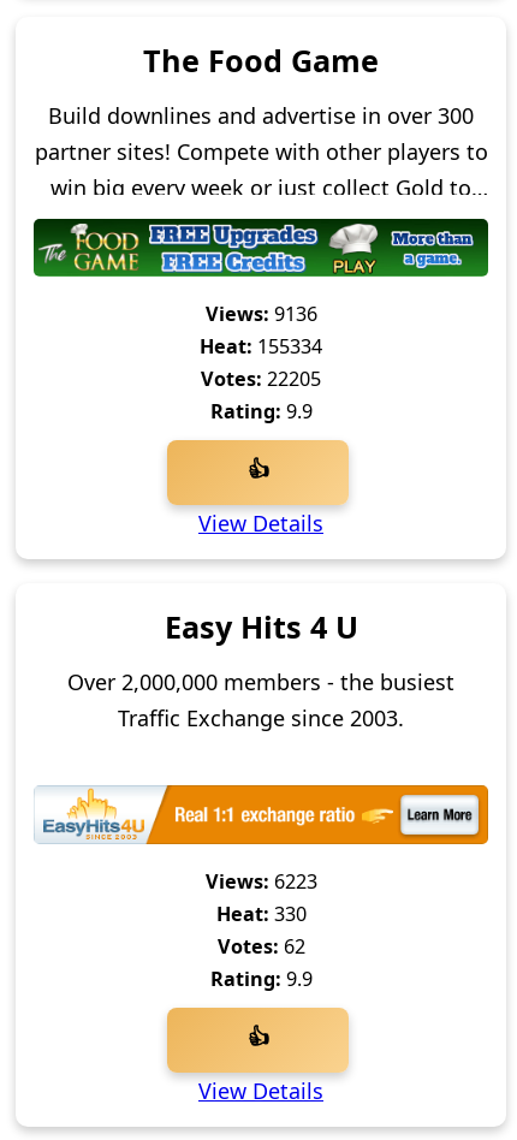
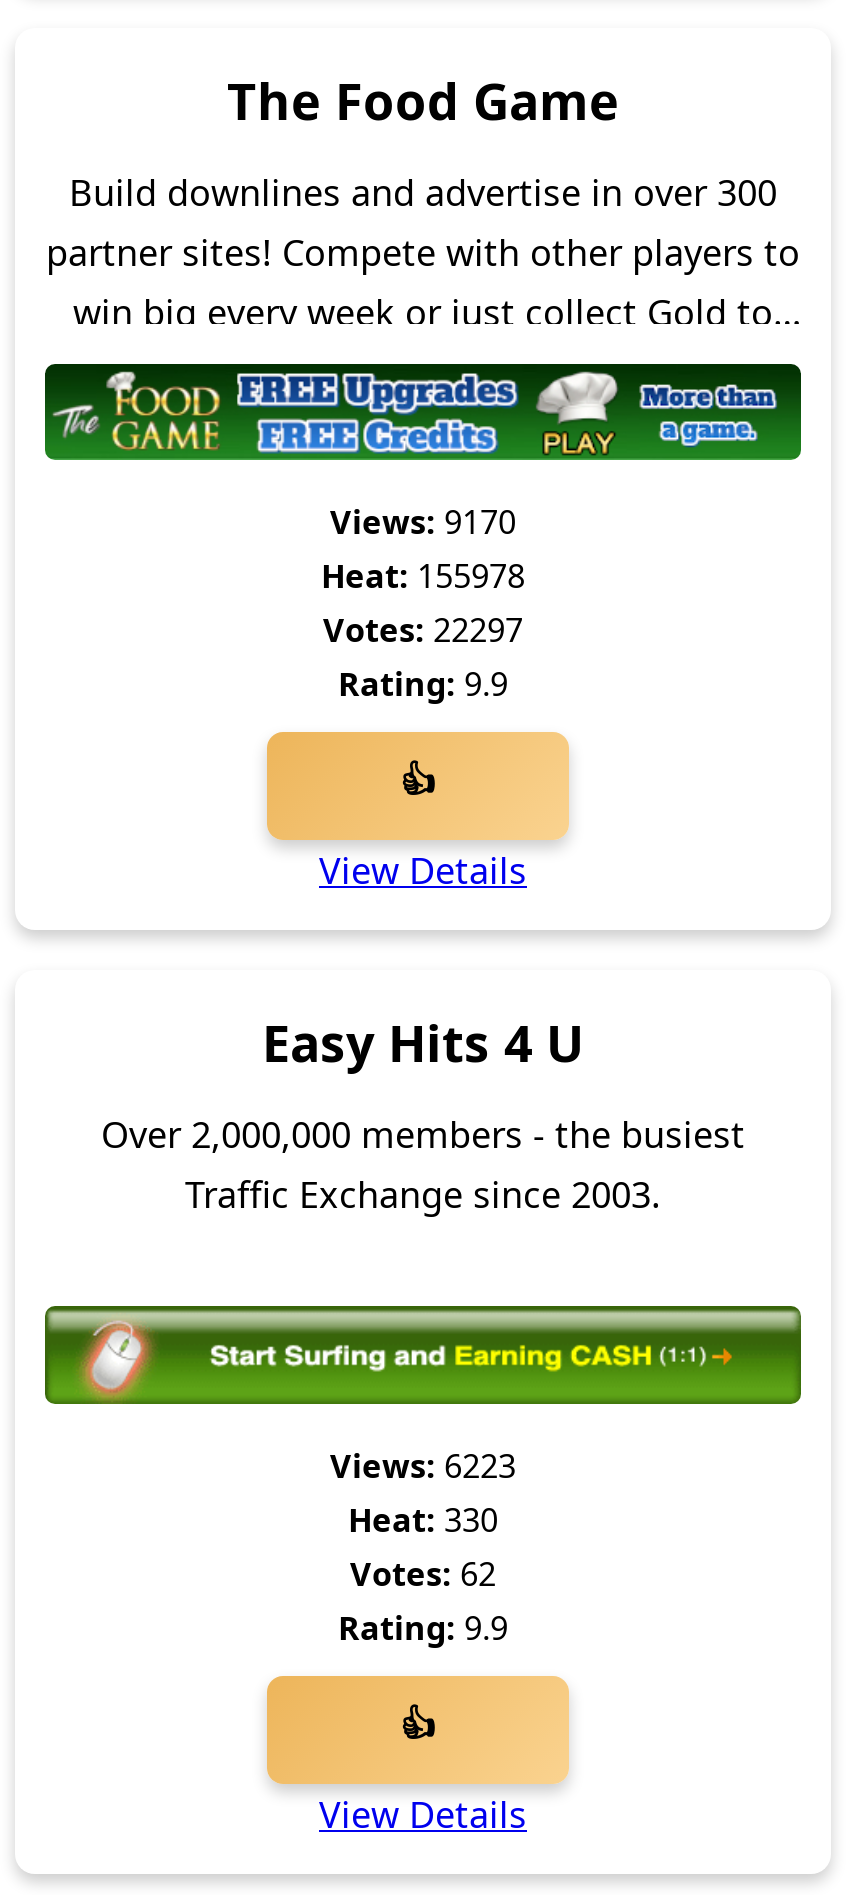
- Views: 9136
+ Views: 9170

- Heat: 155334
+ Heat: 155978

- Votes: 22205
+ Votes: 22297

- [image]
+ [image]
